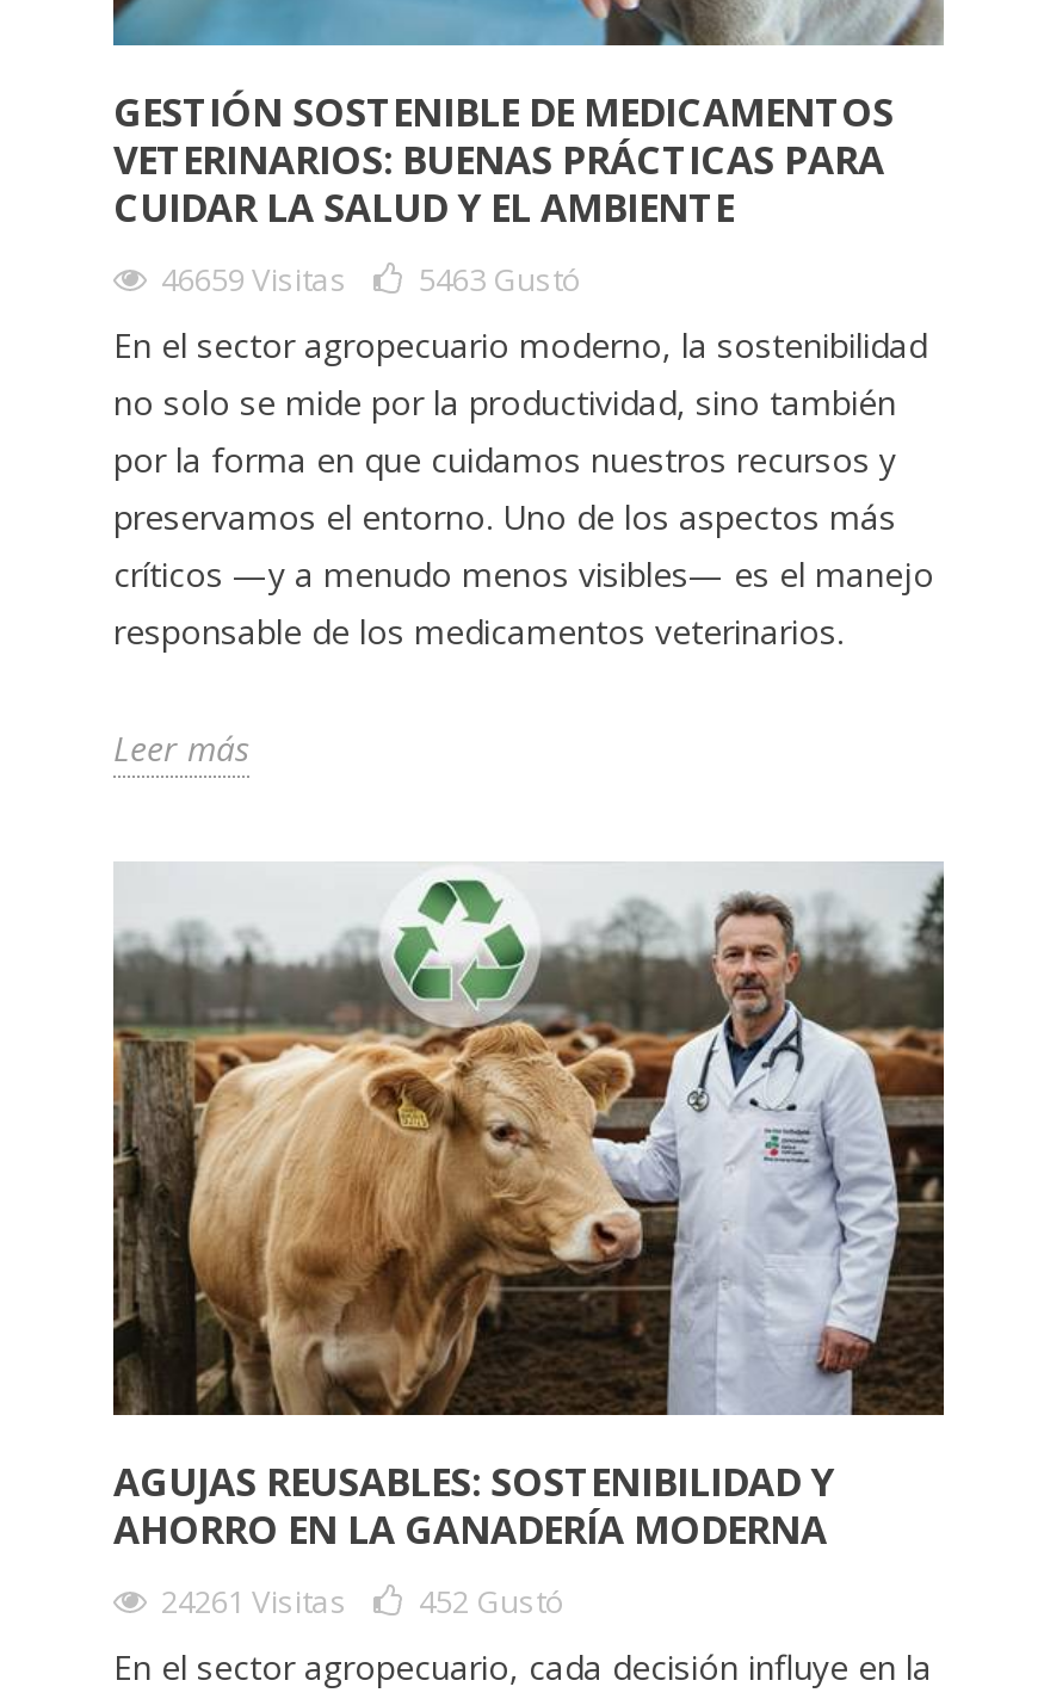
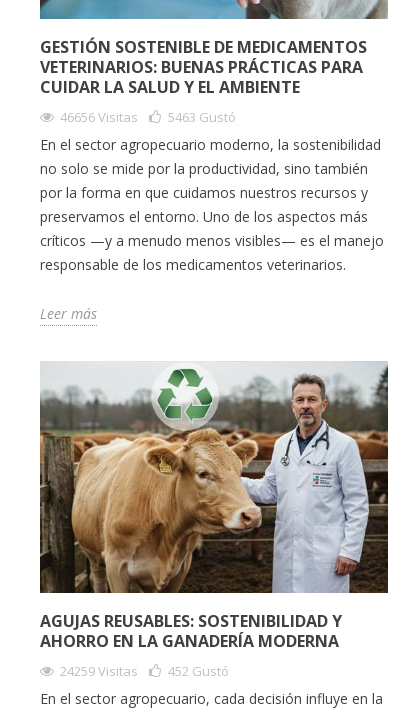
- 46659 Visitas 5463 Gustó
+ 46656 Visitas 5463 Gustó

- 24261 Visitas 452 Gustó
+ 24259 Visitas 452 Gustó
